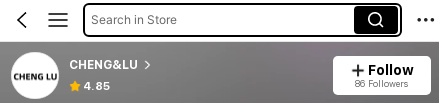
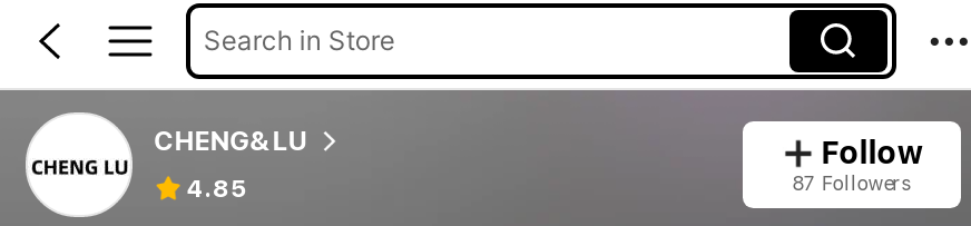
- 86 Followers
+ 87 Followers
